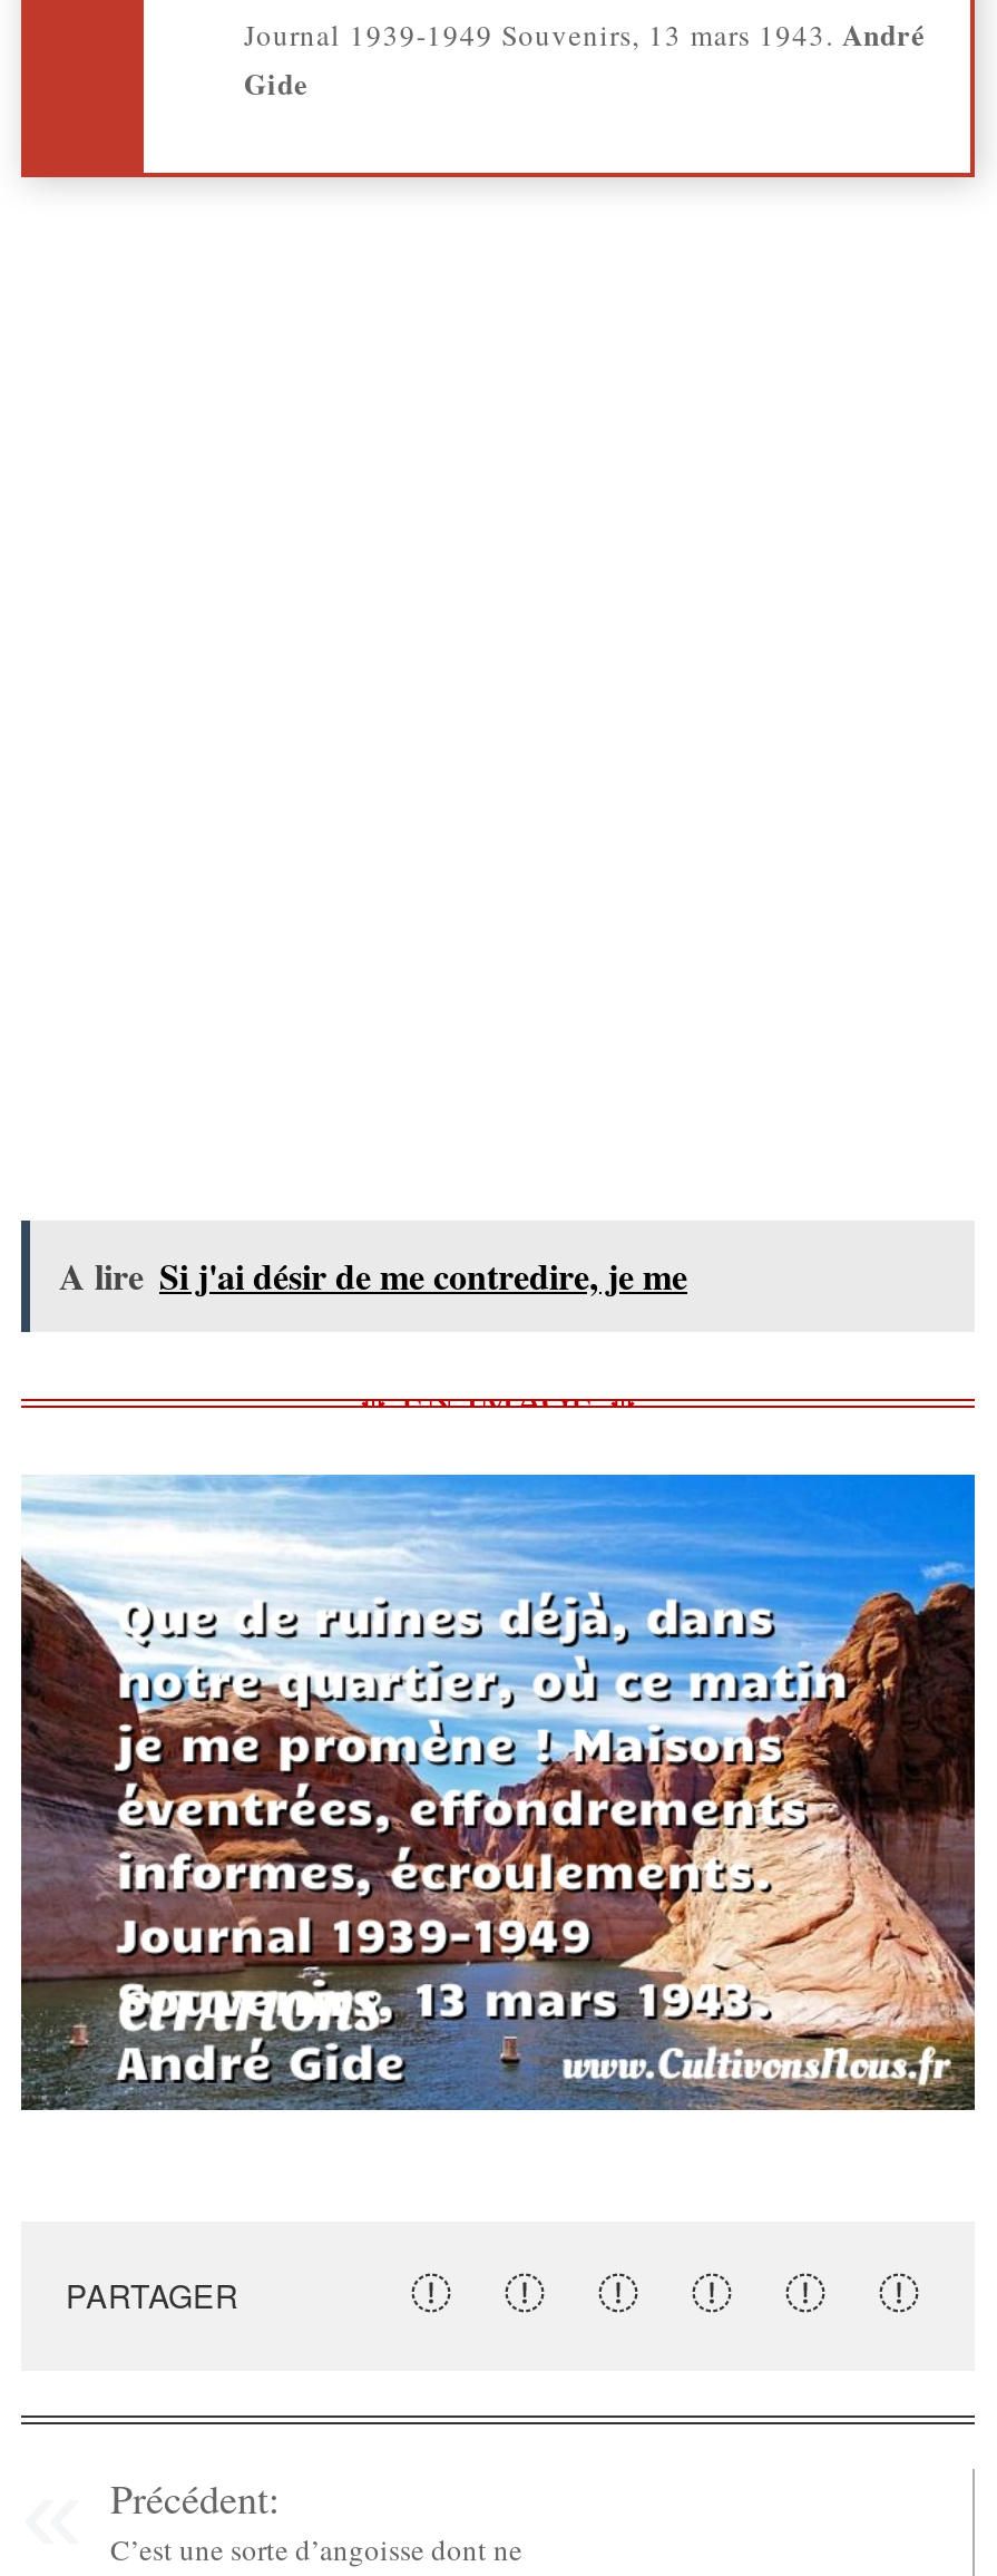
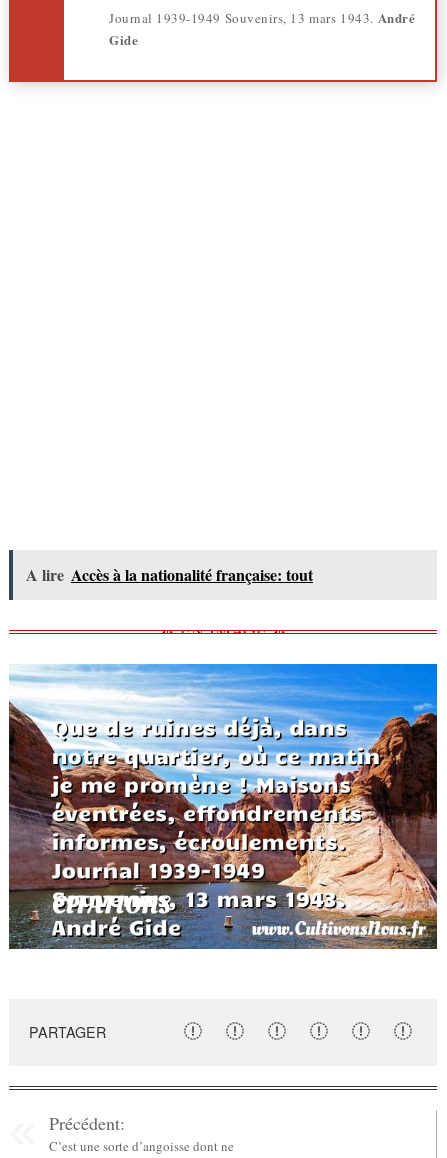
- A lire Si j'ai désir de me contredire, je me
+ A lire Accès à la nationalité française: tout
